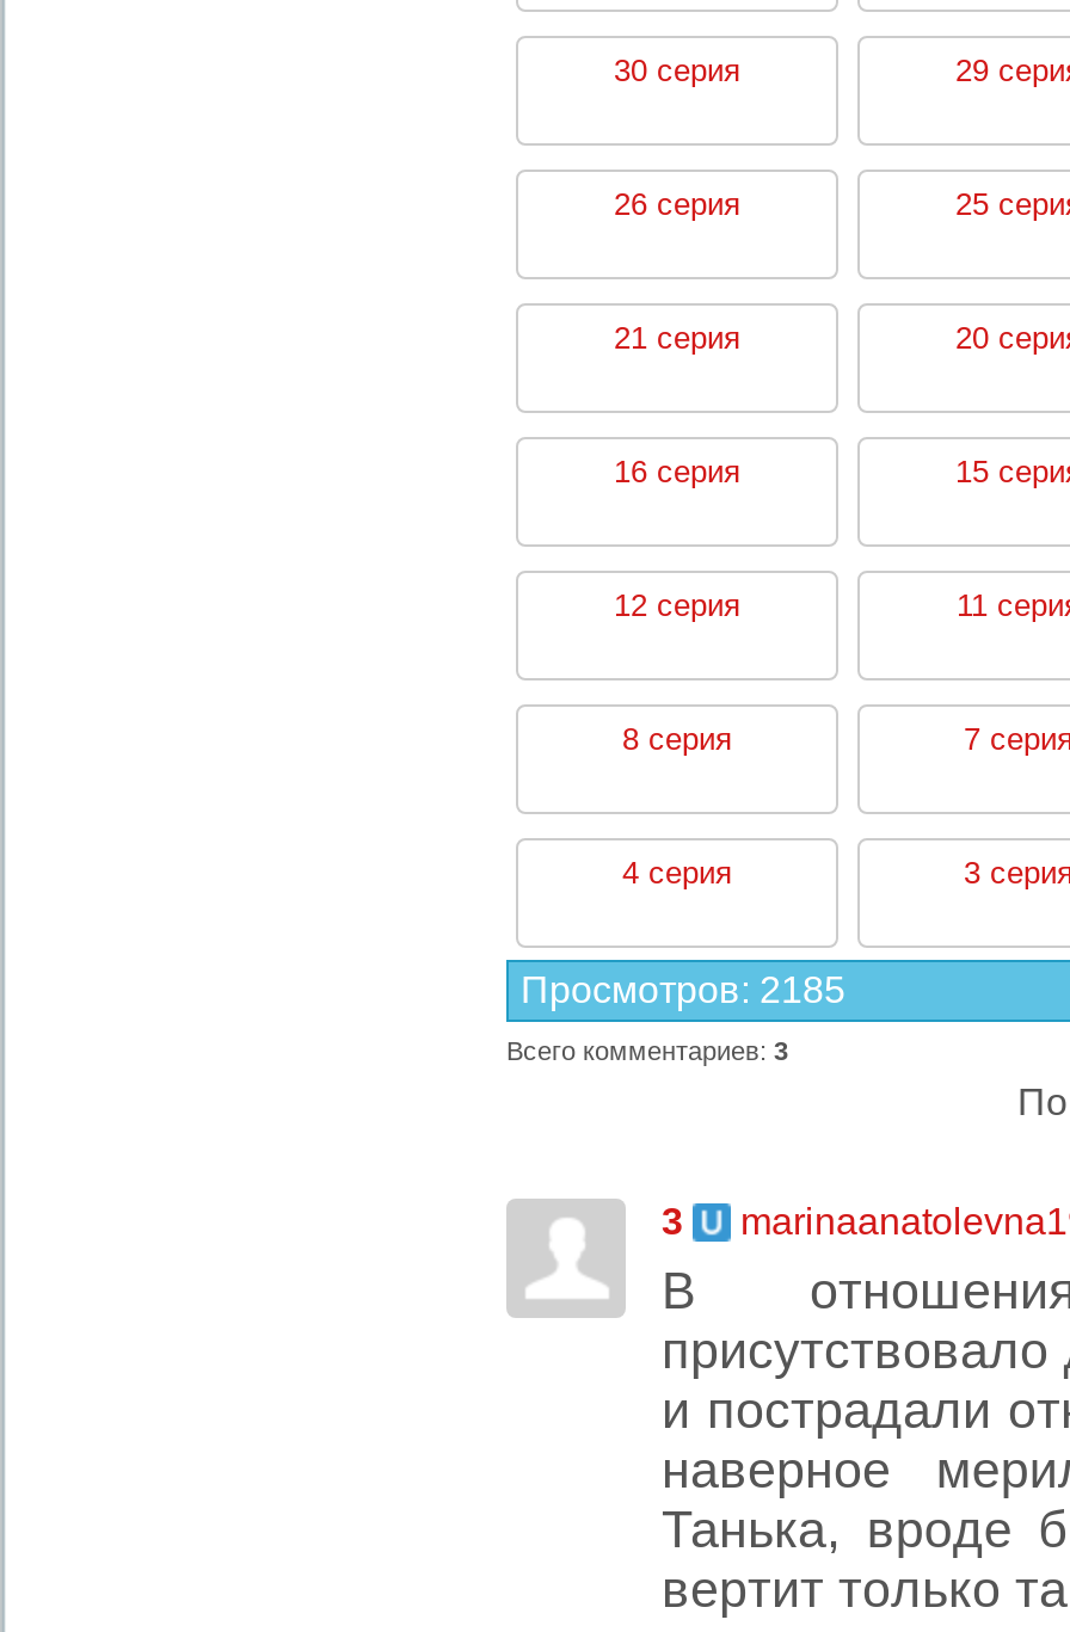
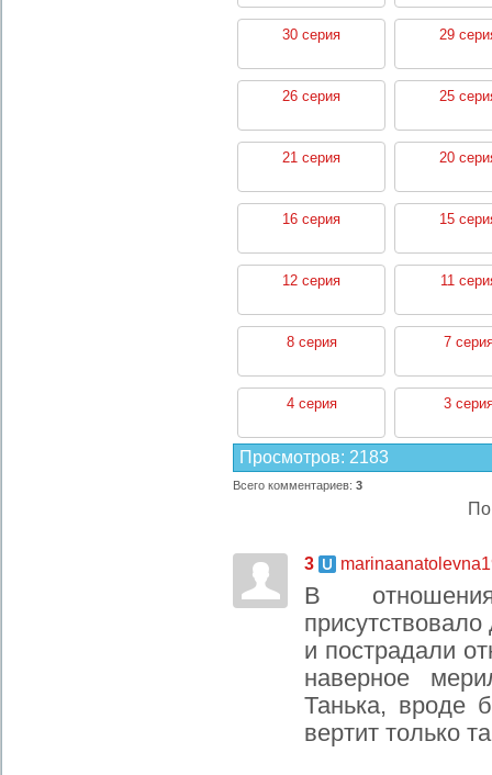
- Просмотров: 2185
+ Просмотров: 2183
